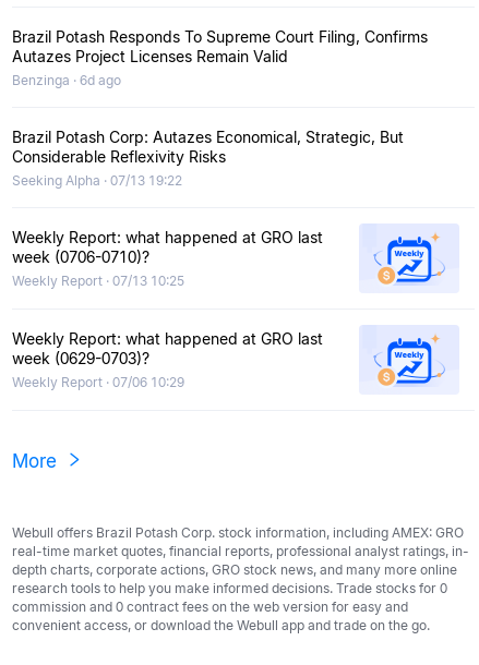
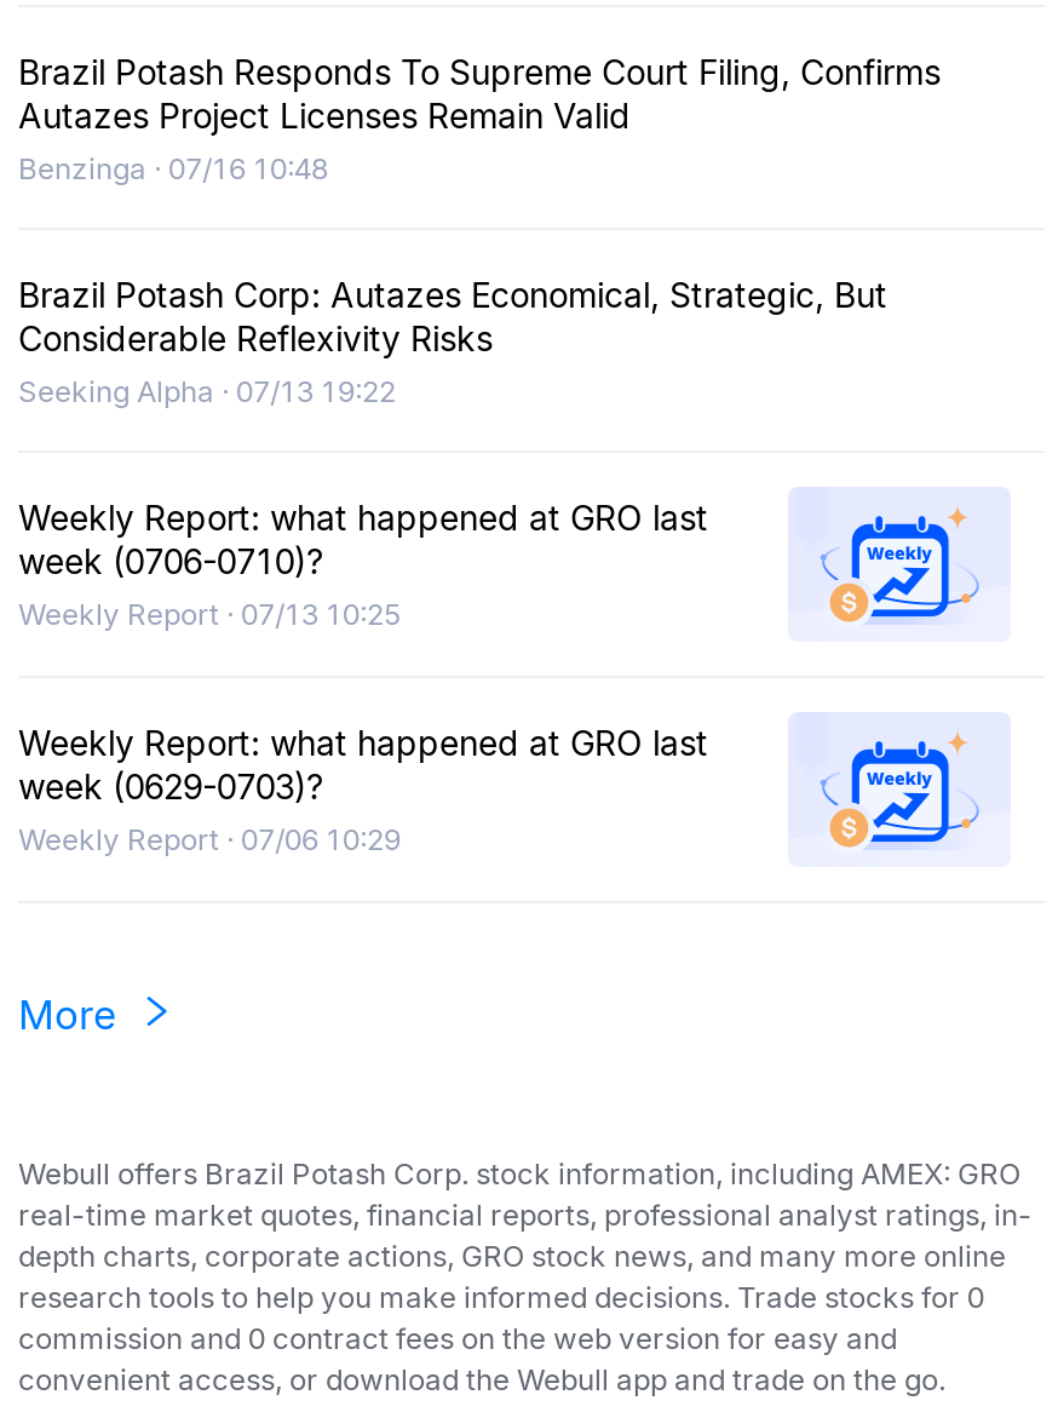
- Benzinga · 6d ago
+ Benzinga · 07/16 10:48
